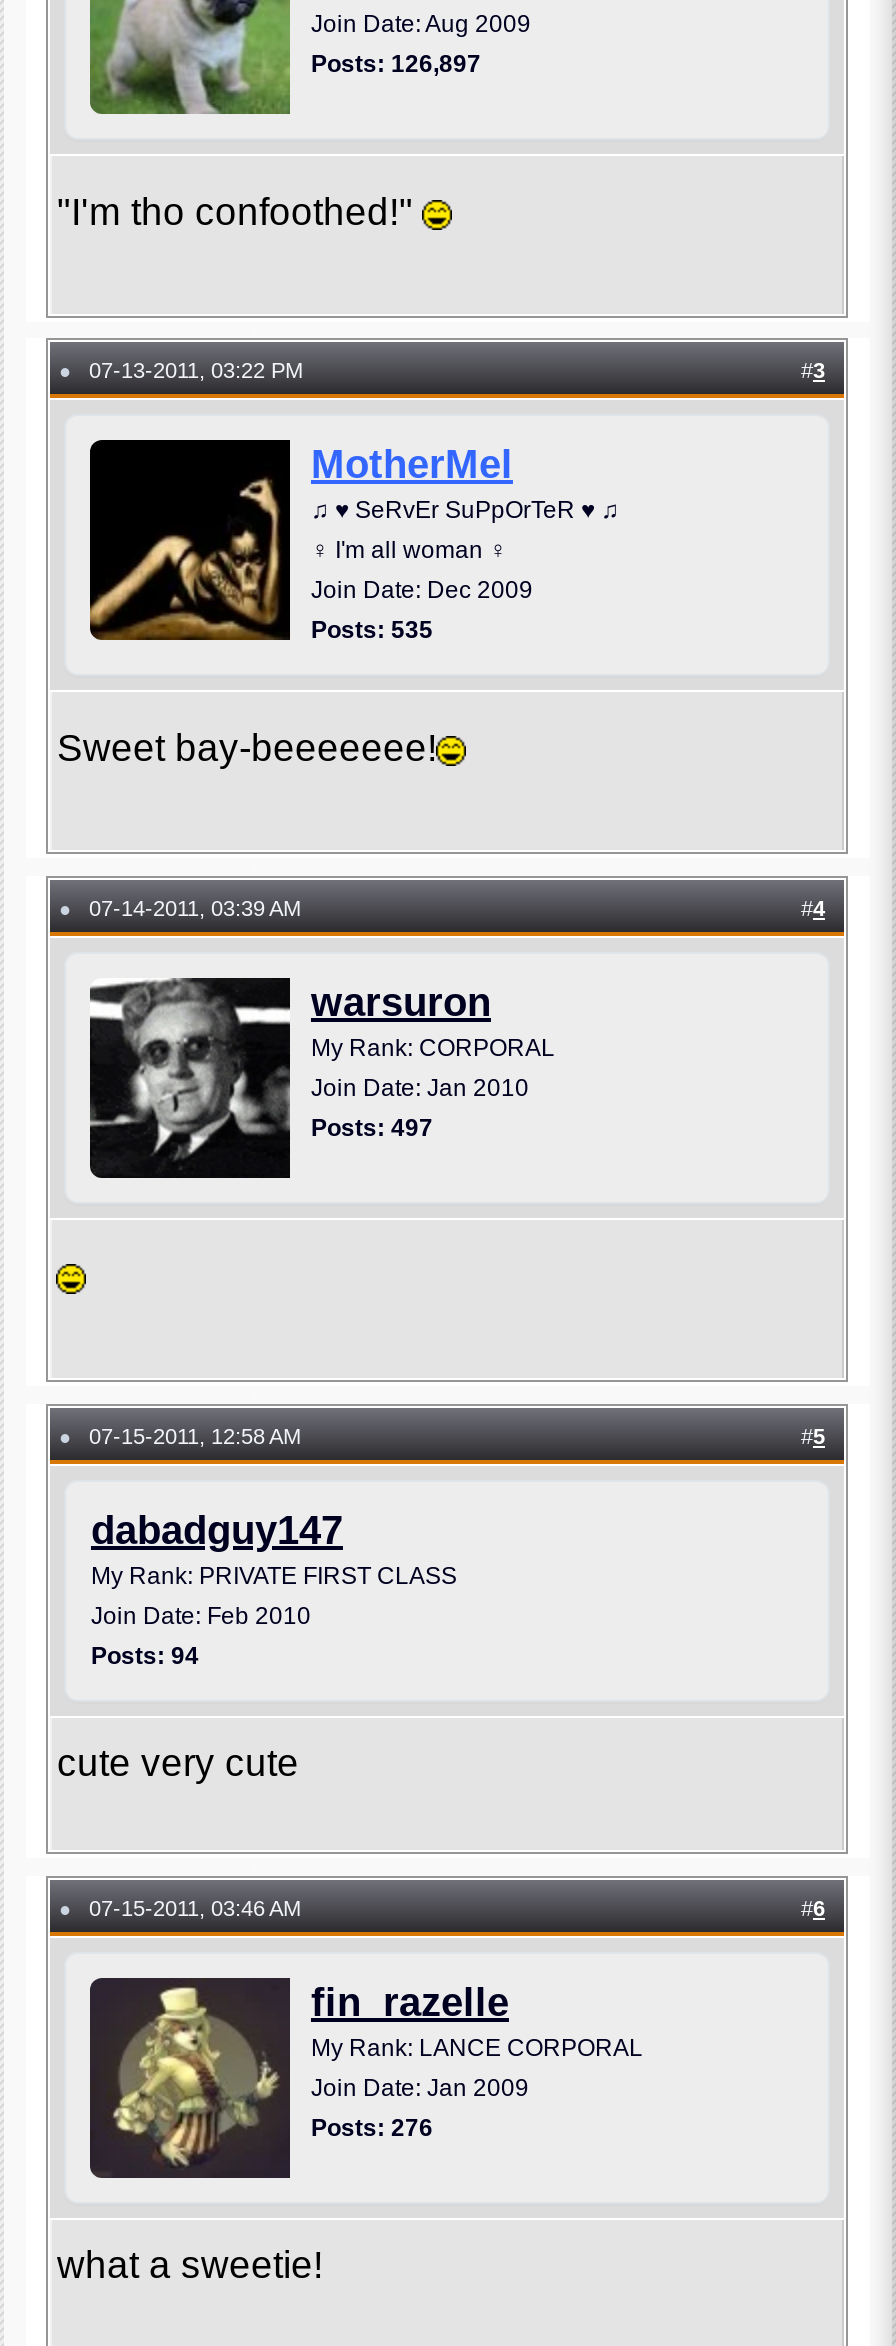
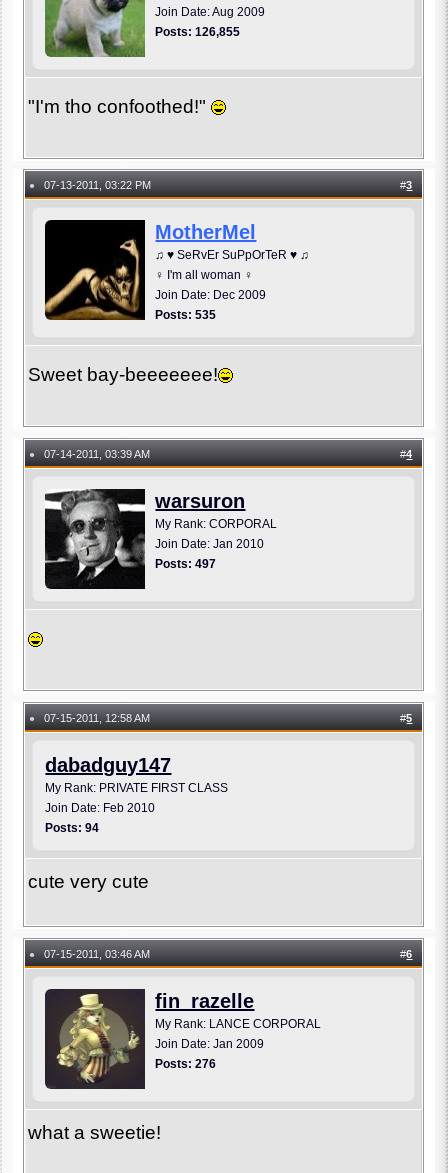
- Posts: 126,897
+ Posts: 126,855
